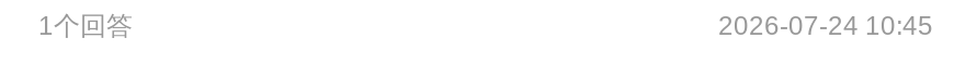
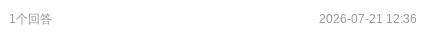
- 2026-07-24 10:45
+ 2026-07-21 12:36
